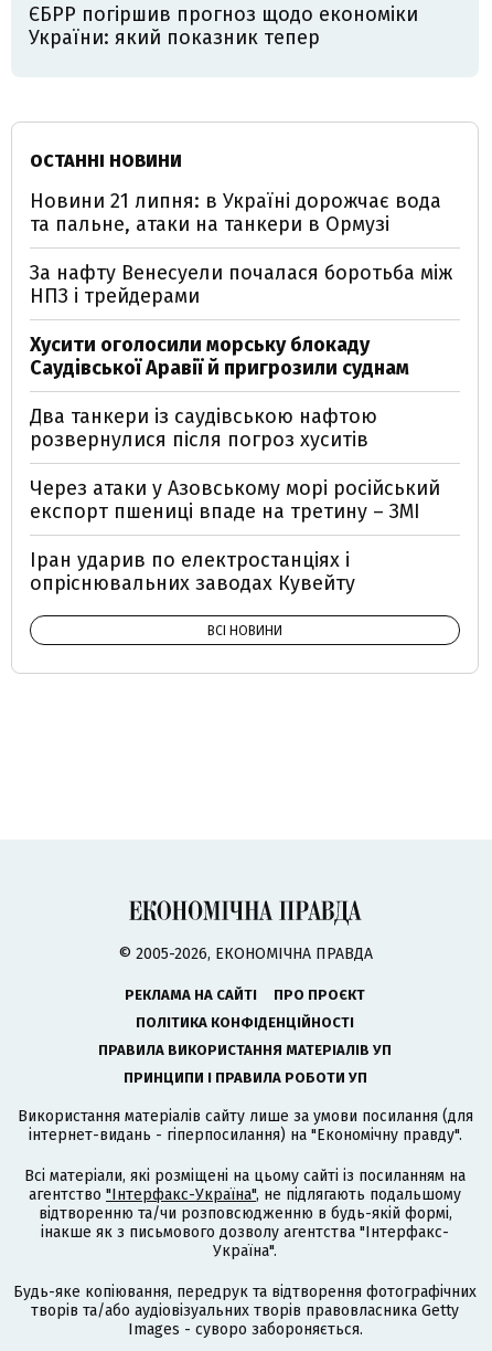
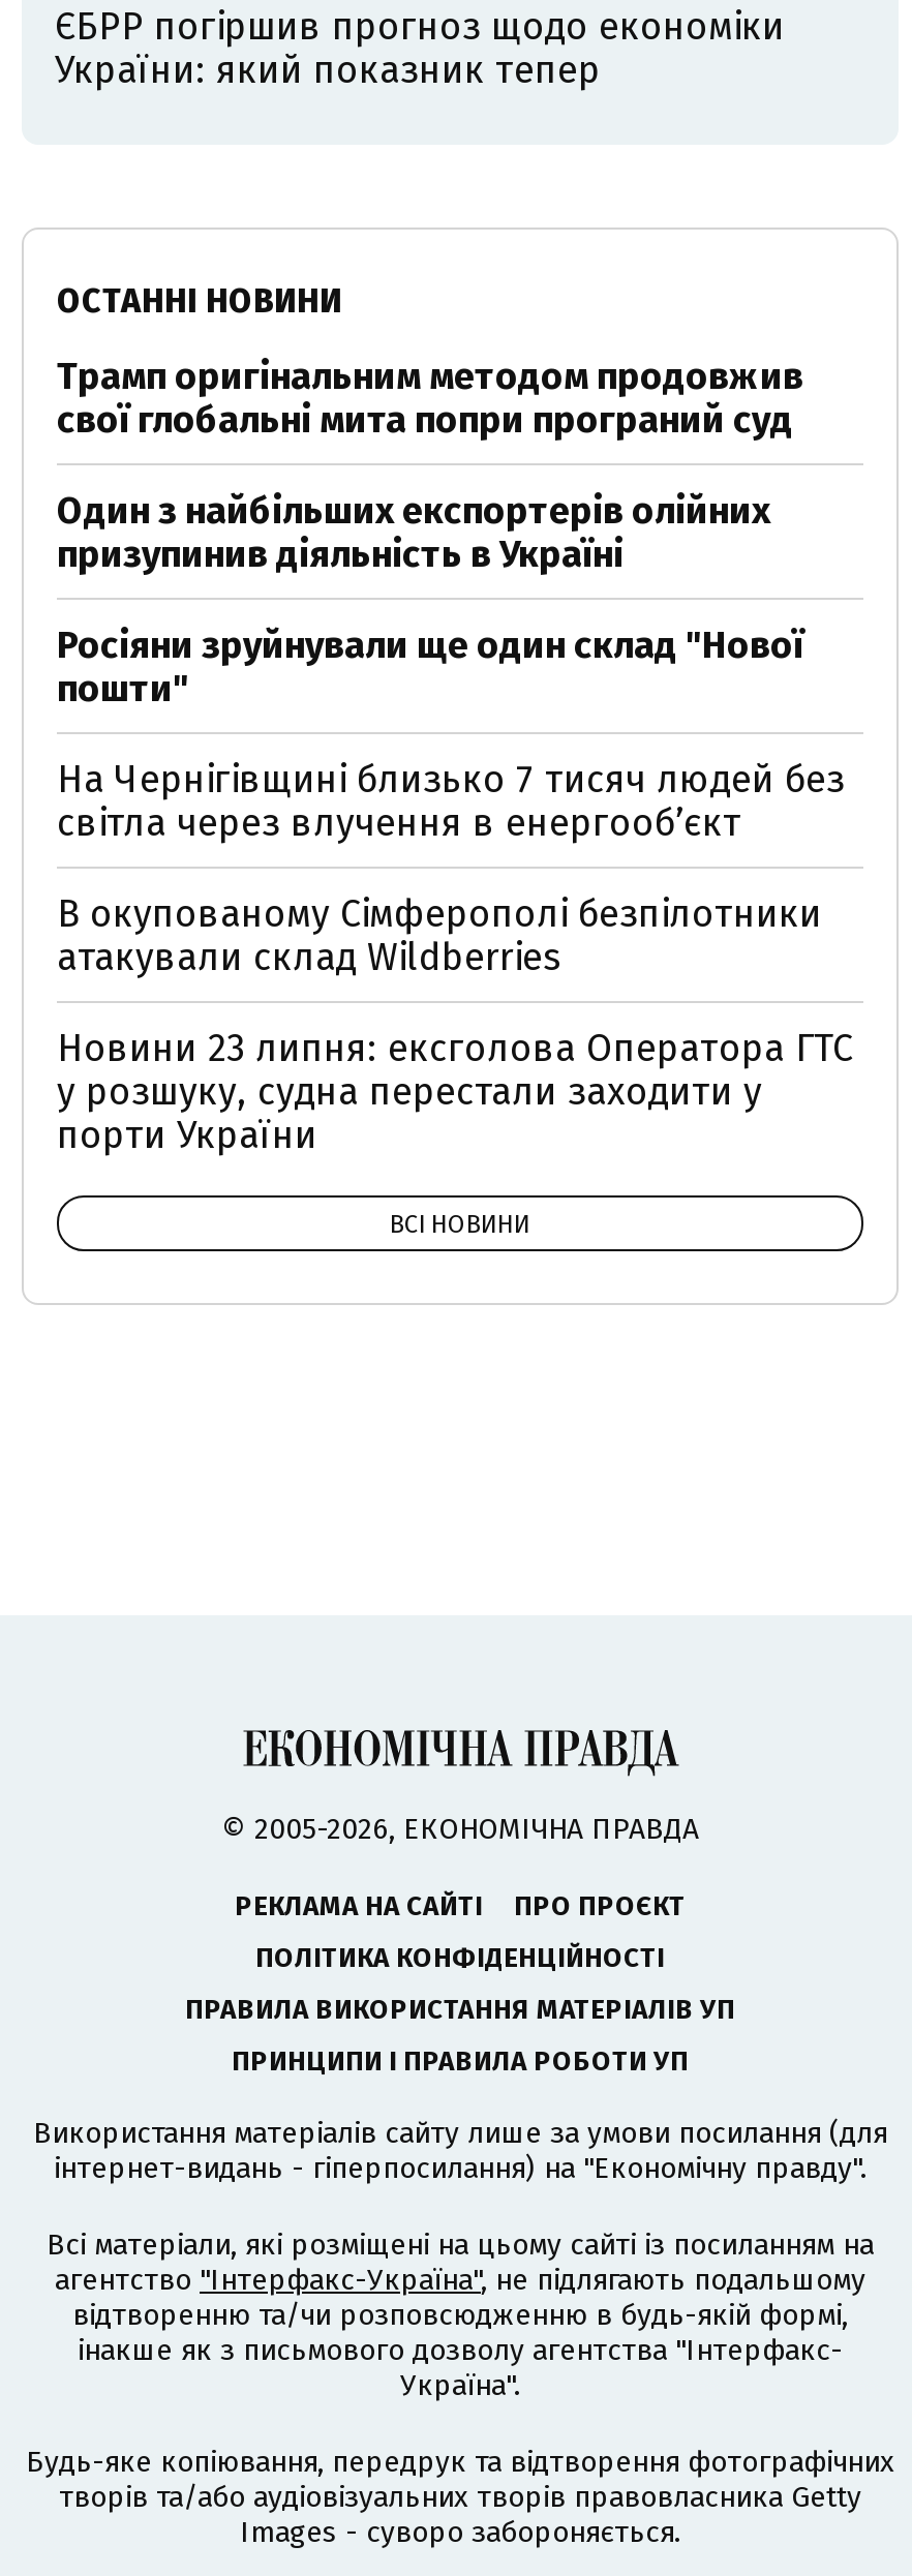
- Новини 21 липня: в Україні дорожчає вода
- та пальне, атаки на танкери в Ормузі
+ Трамп оригінальним методом продовжив
+ свої глобальні мита попри програний суд

- За нафту Венесуели почалася боротьба між
- НПЗ і трейдерами
+ Один з найбільших експортерів олійних
+ призупинив діяльність в Україні

- Хусити оголосили морську блокаду
- Саудівської Аравії й пригрозили суднам
+ Росіяни зруйнували ще один склад "Нової
+ пошти"

- Два танкери із саудівською нафтою
- розвернулися після погроз хуситів
+ На Чернігівщині близько 7 тисяч людей без
+ світла через влучення в енергообʼєкт

- Через атаки у Азовському морі російський
- експорт пшениці впаде на третину – ЗМІ
+ В окупованому Сімферополі безпілотники
+ атакували склад Wildberries

- Іран ударив по електростанціях і
- опріснювальних заводах Кувейту
+ Новини 23 липня: ексголова Оператора ГТС
+ у розшуку, судна перестали заходити у
+ порти України
